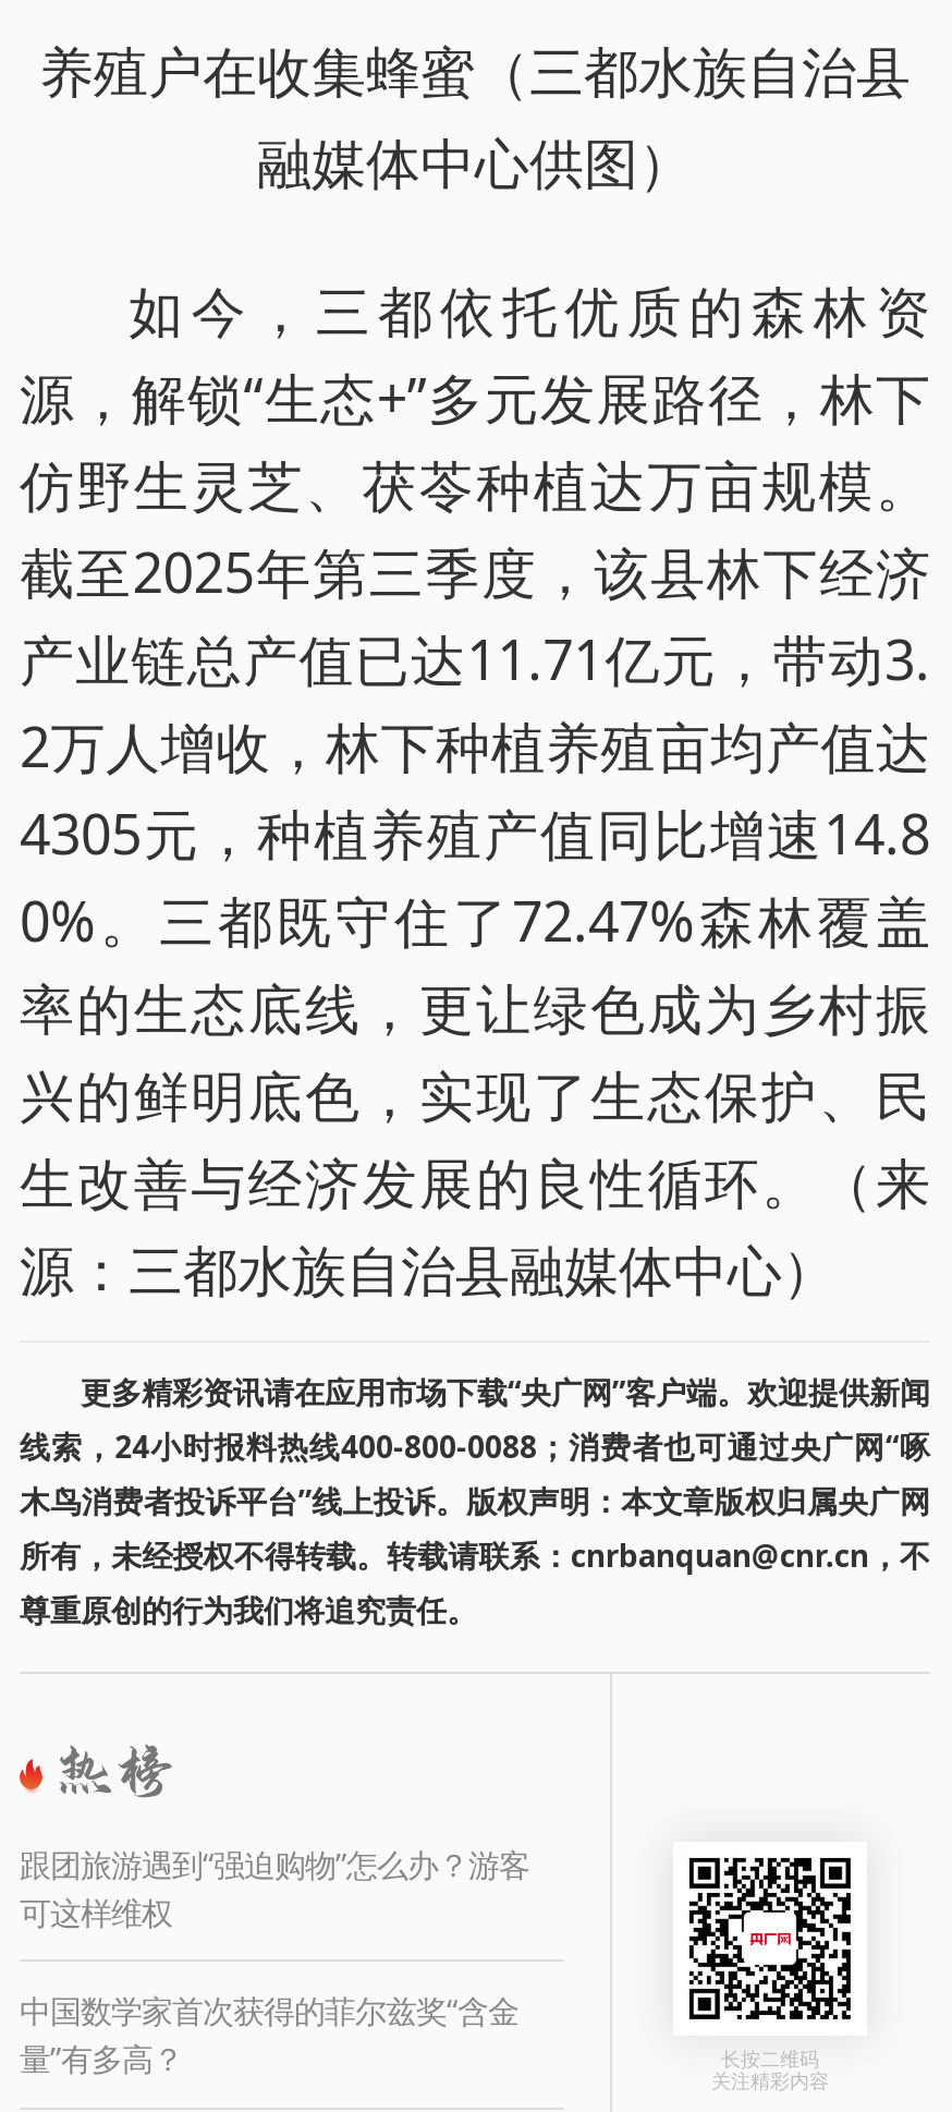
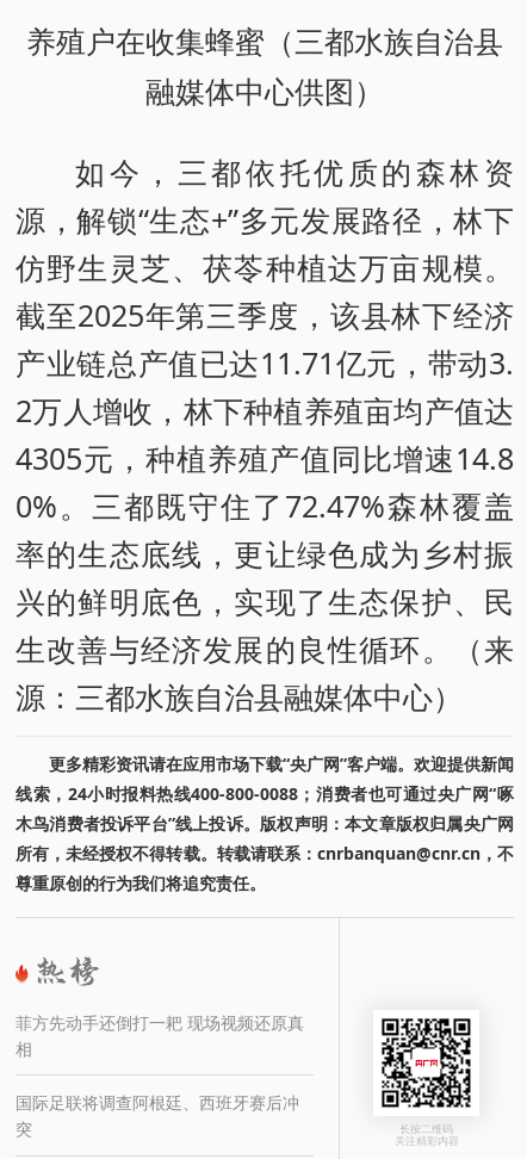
- 跟团旅游遇到“强迫购物”怎么办？游客
- 可这样维权
+ 菲方先动手还倒打一耙 现场视频还原真
+ 相

- 中国数学家首次获得的菲尔兹奖“含金
- 量”有多高？
+ 国际足联将调查阿根廷、西班牙赛后冲
+ 突
